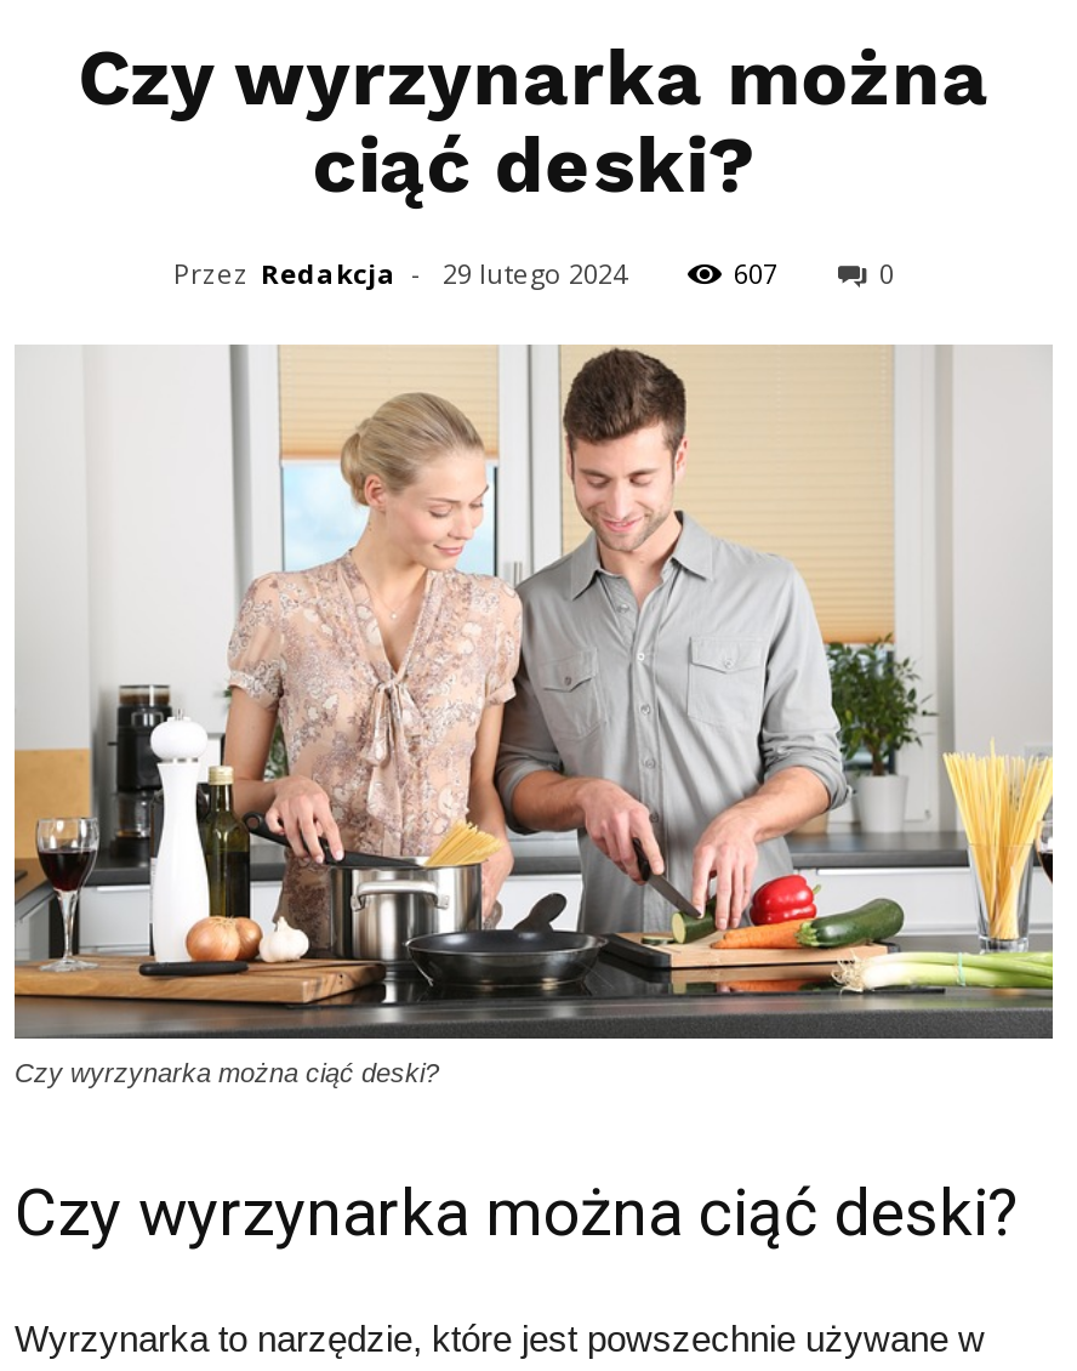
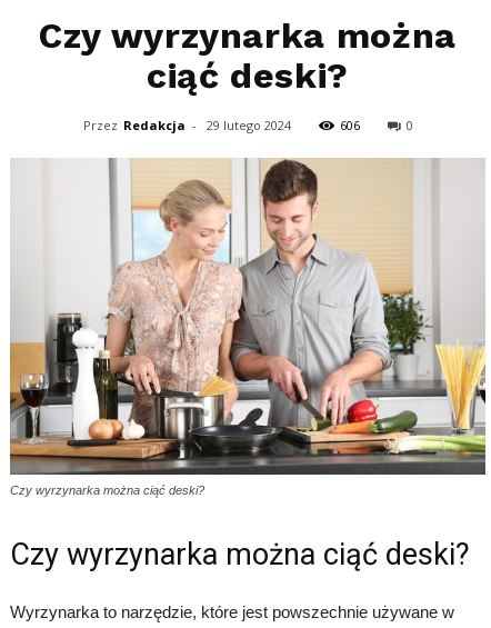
- 607
+ 606
